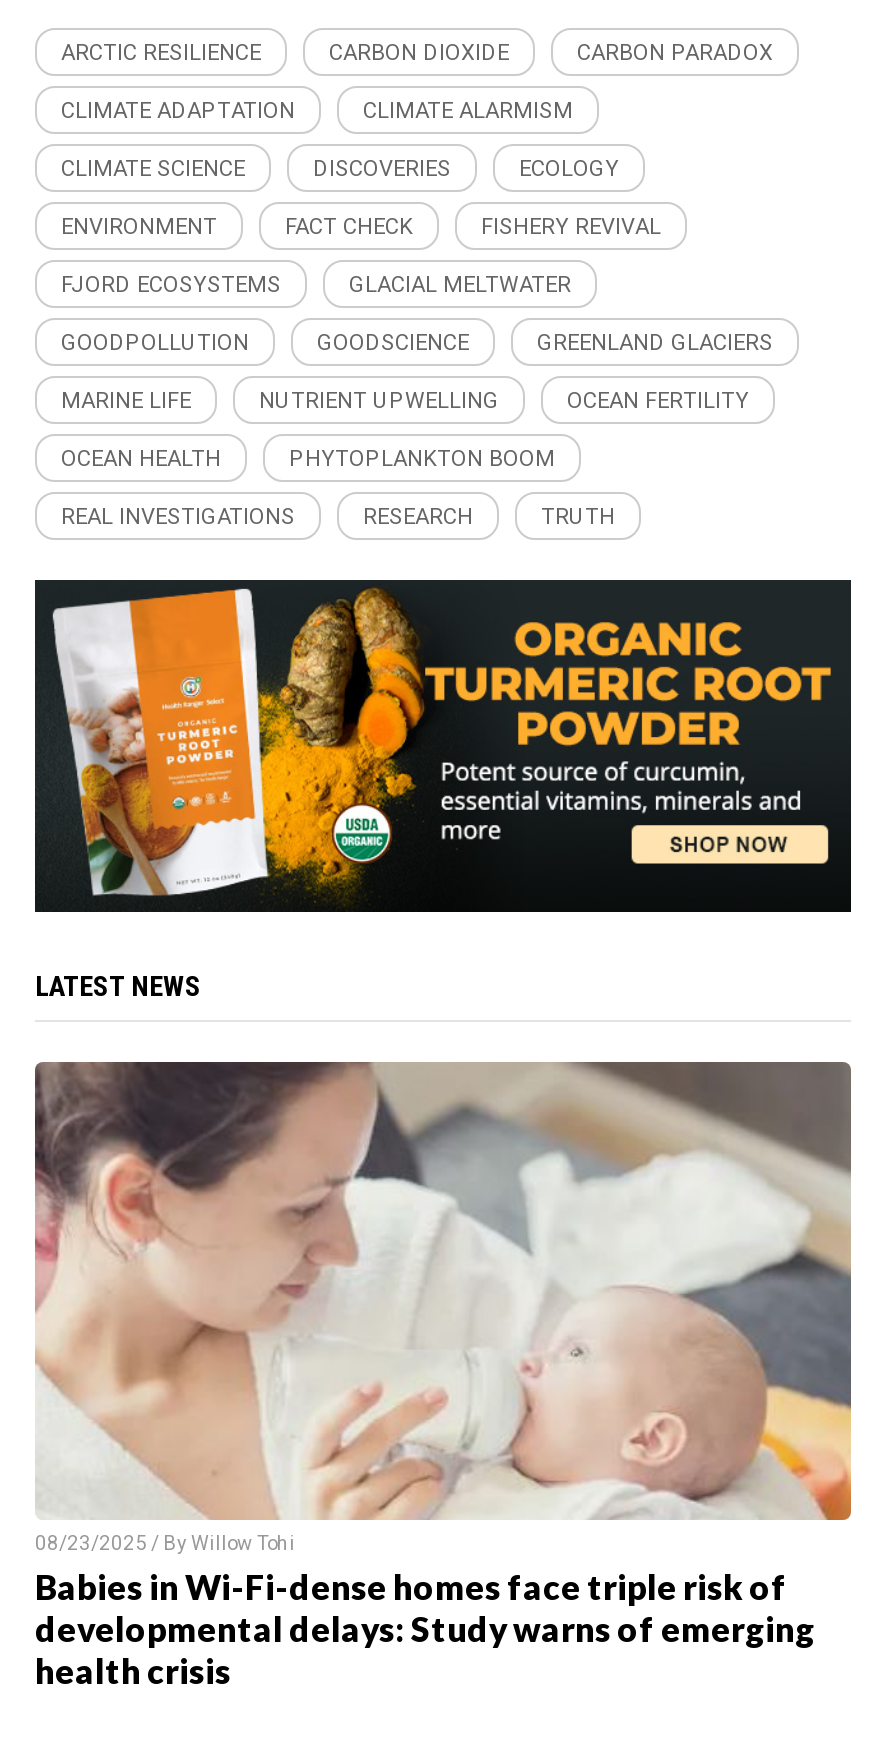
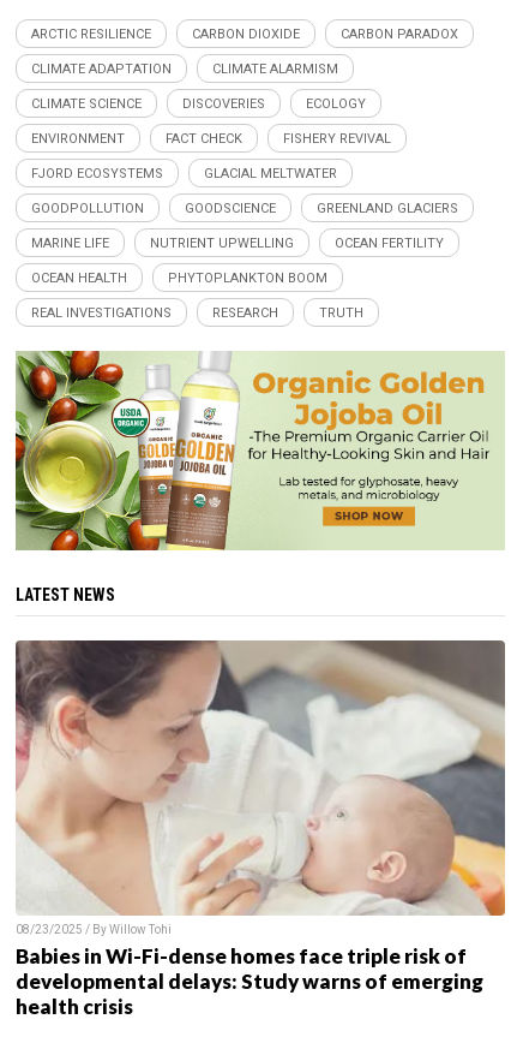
- [image]
+ [image]
